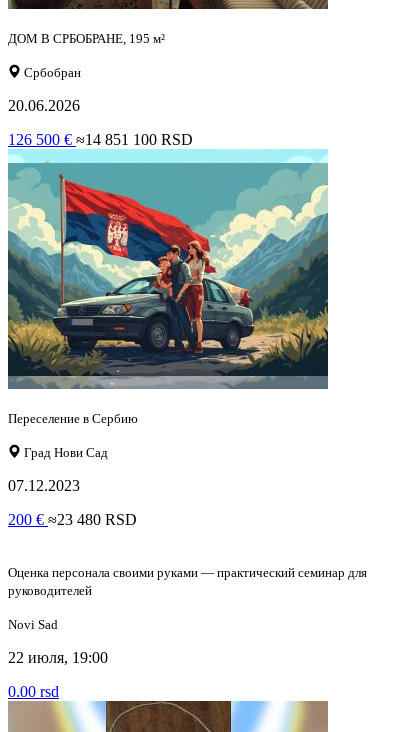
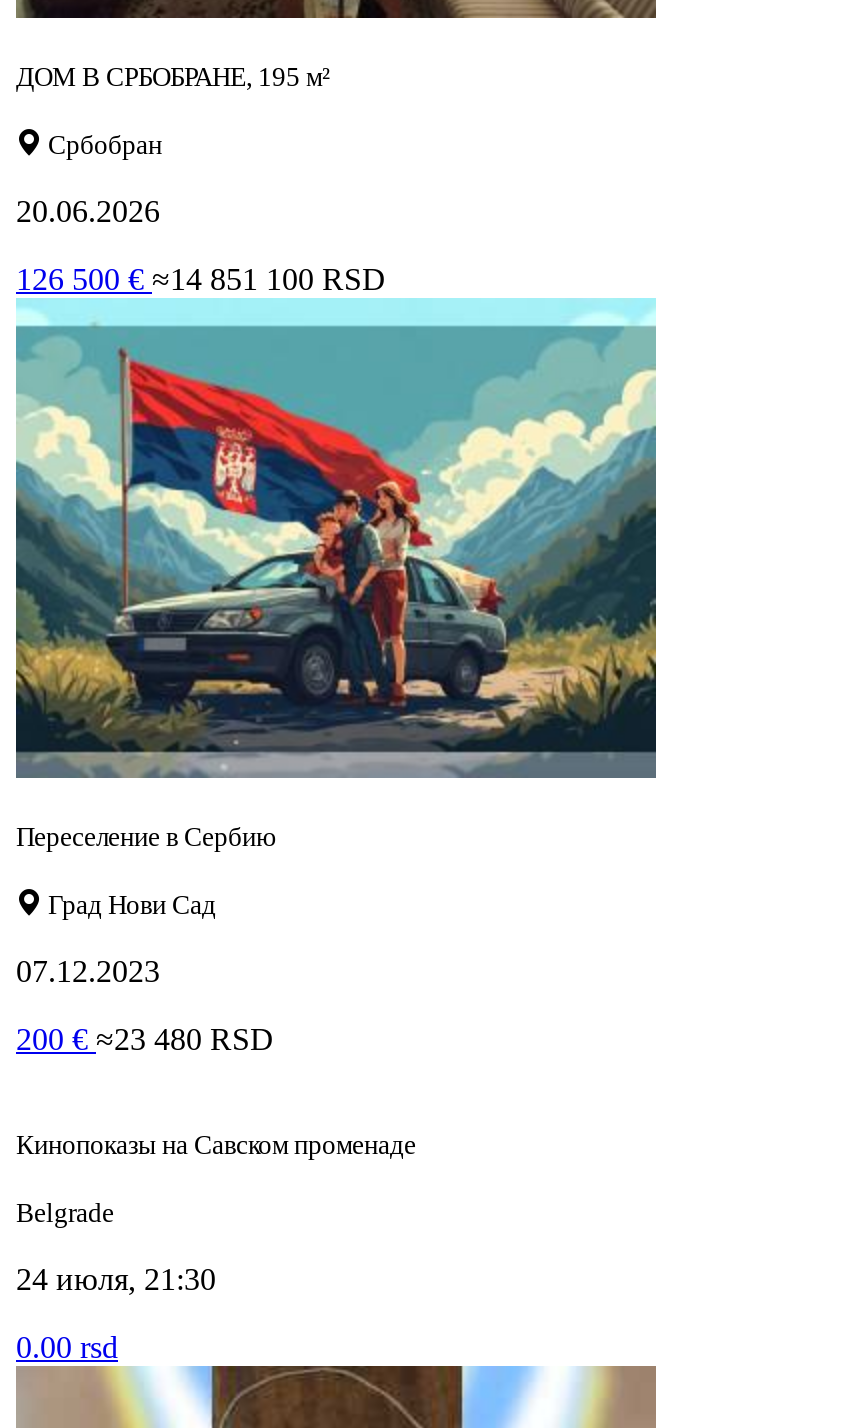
- Оценка персонала своими руками — практический семинар для
- руководителей
+ Кинопоказы на Савском променаде

- Novi Sad
+ Belgrade

- 22 июля, 19:00
+ 24 июля, 21:30
